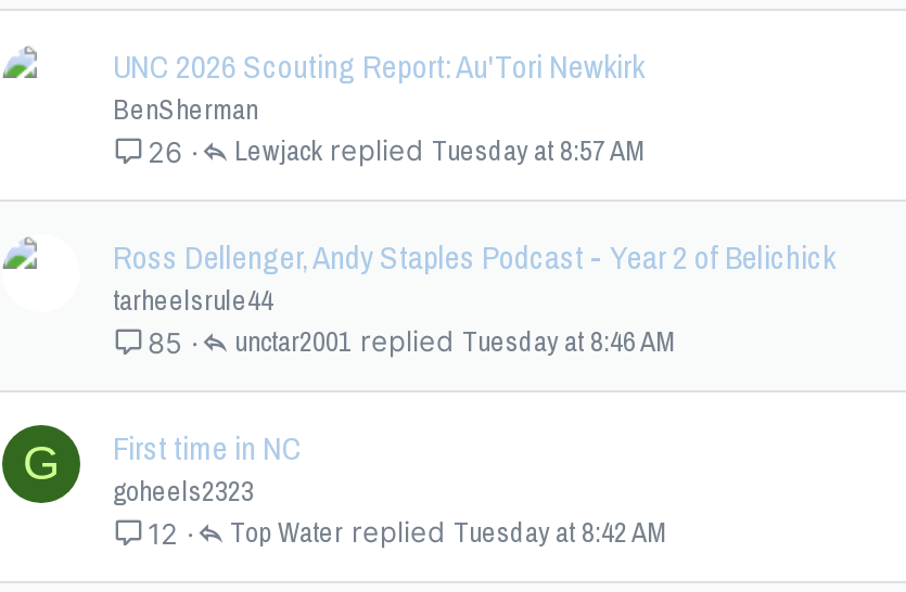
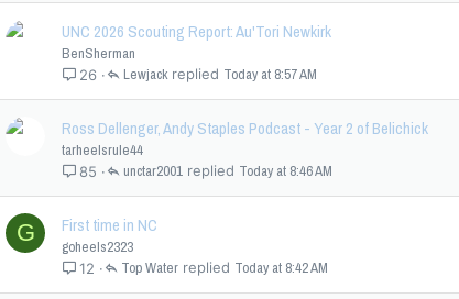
- Tuesday at 8:57 AM
+ Today at 8:57 AM

- Tuesday at 8:46 AM
+ Today at 8:46 AM

- Tuesday at 8:42 AM
+ Today at 8:42 AM
